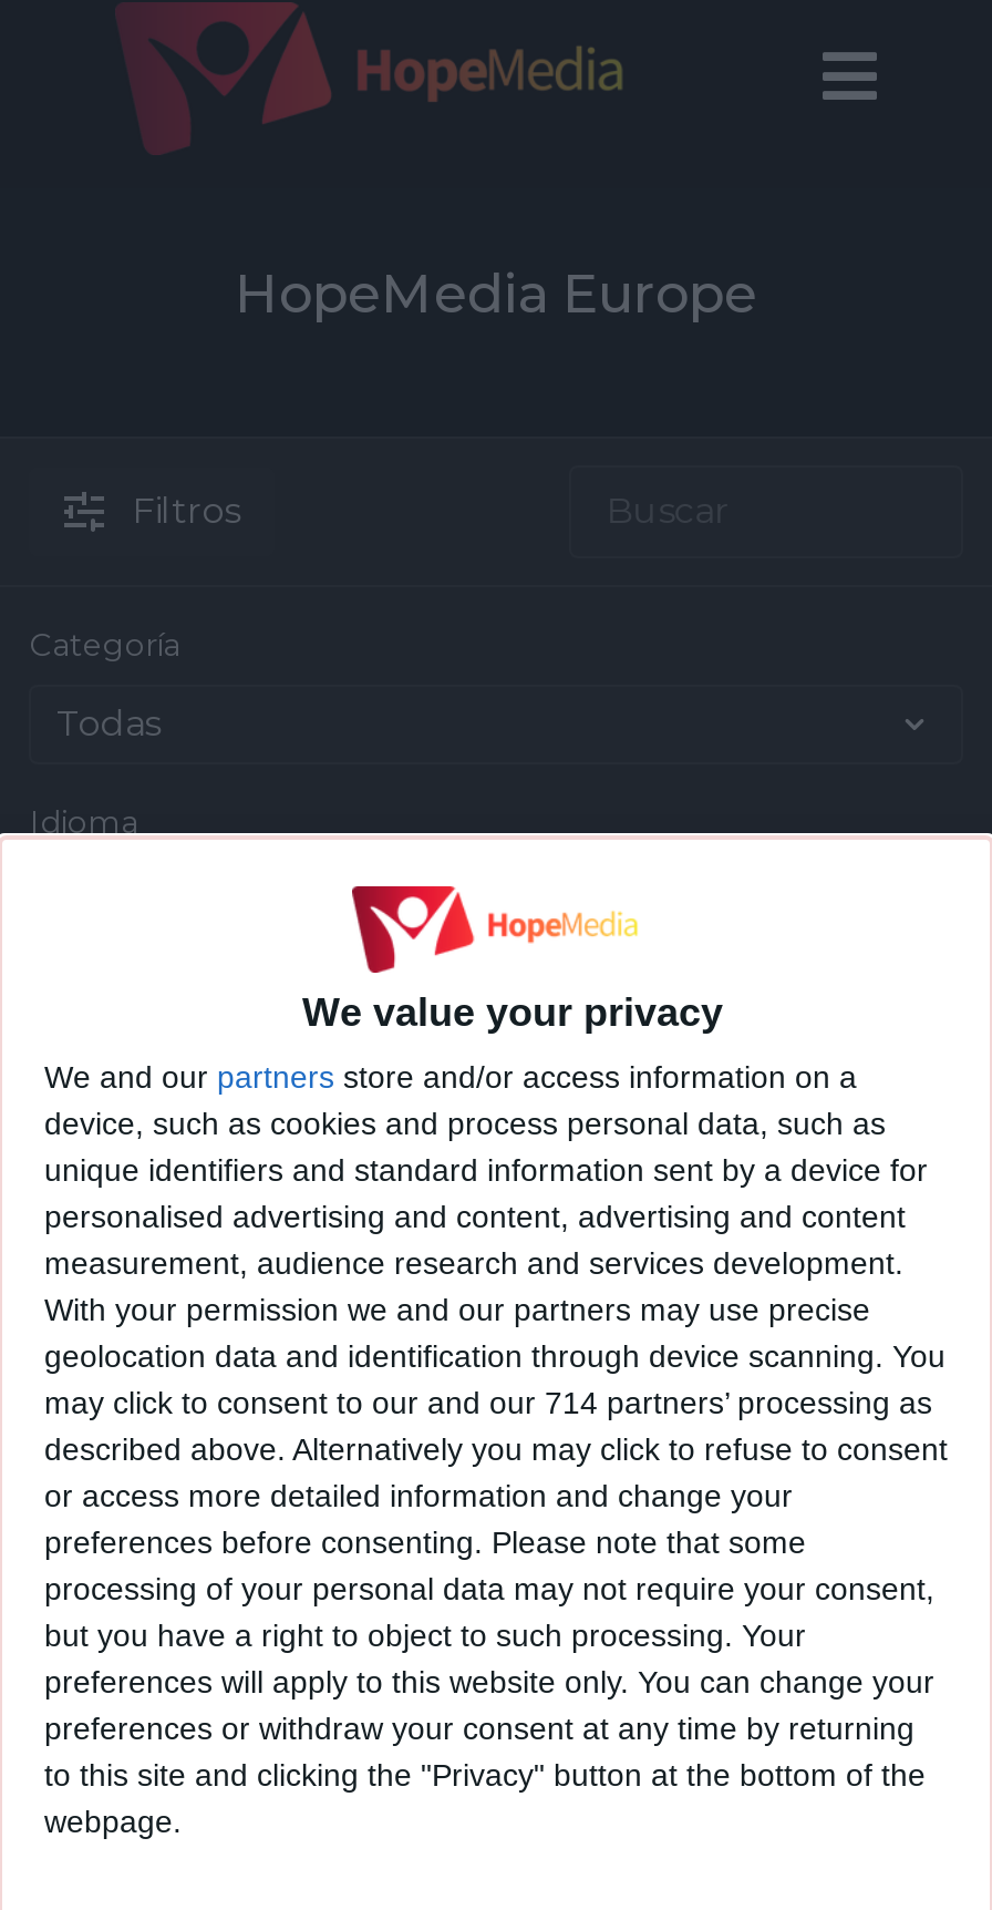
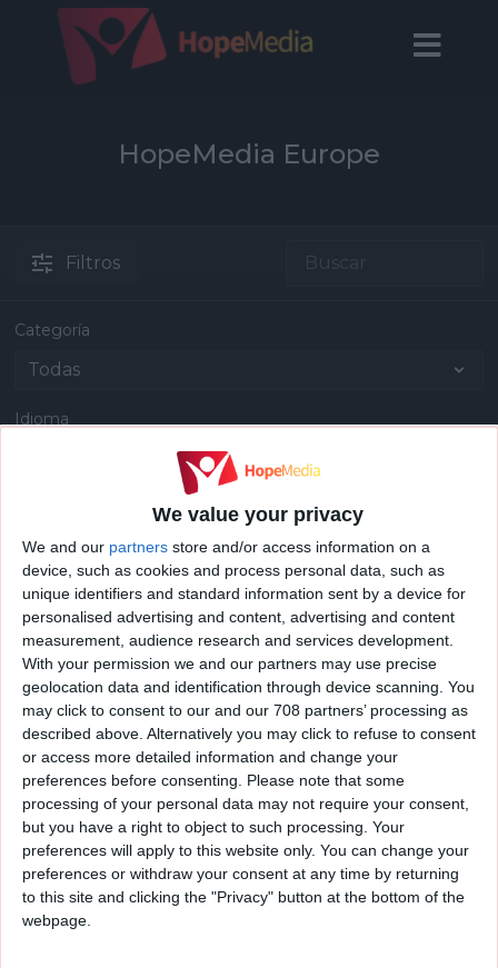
- may click to consent to our and our 714 partners’ processing as
+ may click to consent to our and our 708 partners’ processing as
